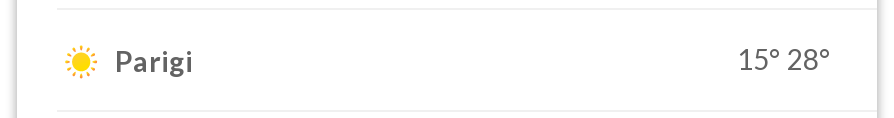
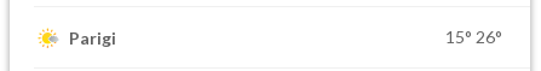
- 15° 28°
+ 15° 26°
